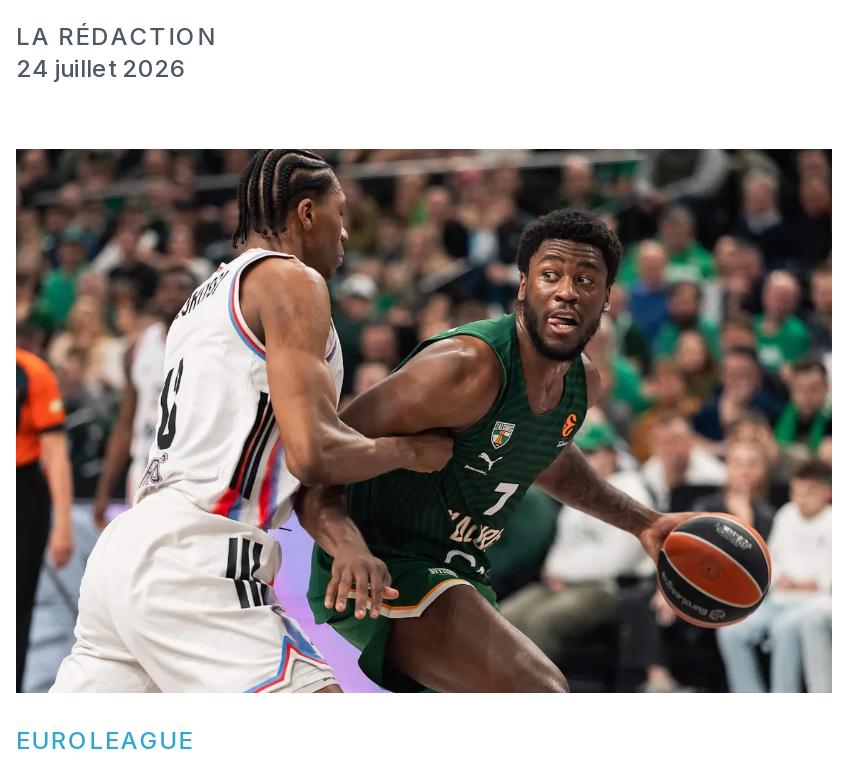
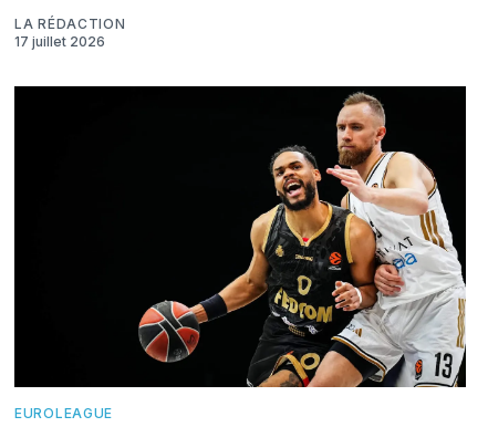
- 24 juillet 2026
+ 17 juillet 2026

- [image]
+ [image]
